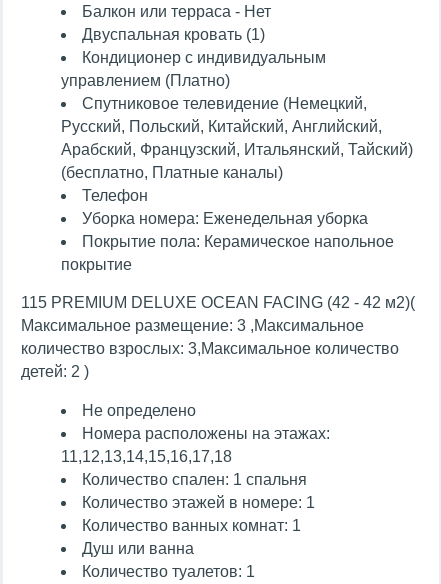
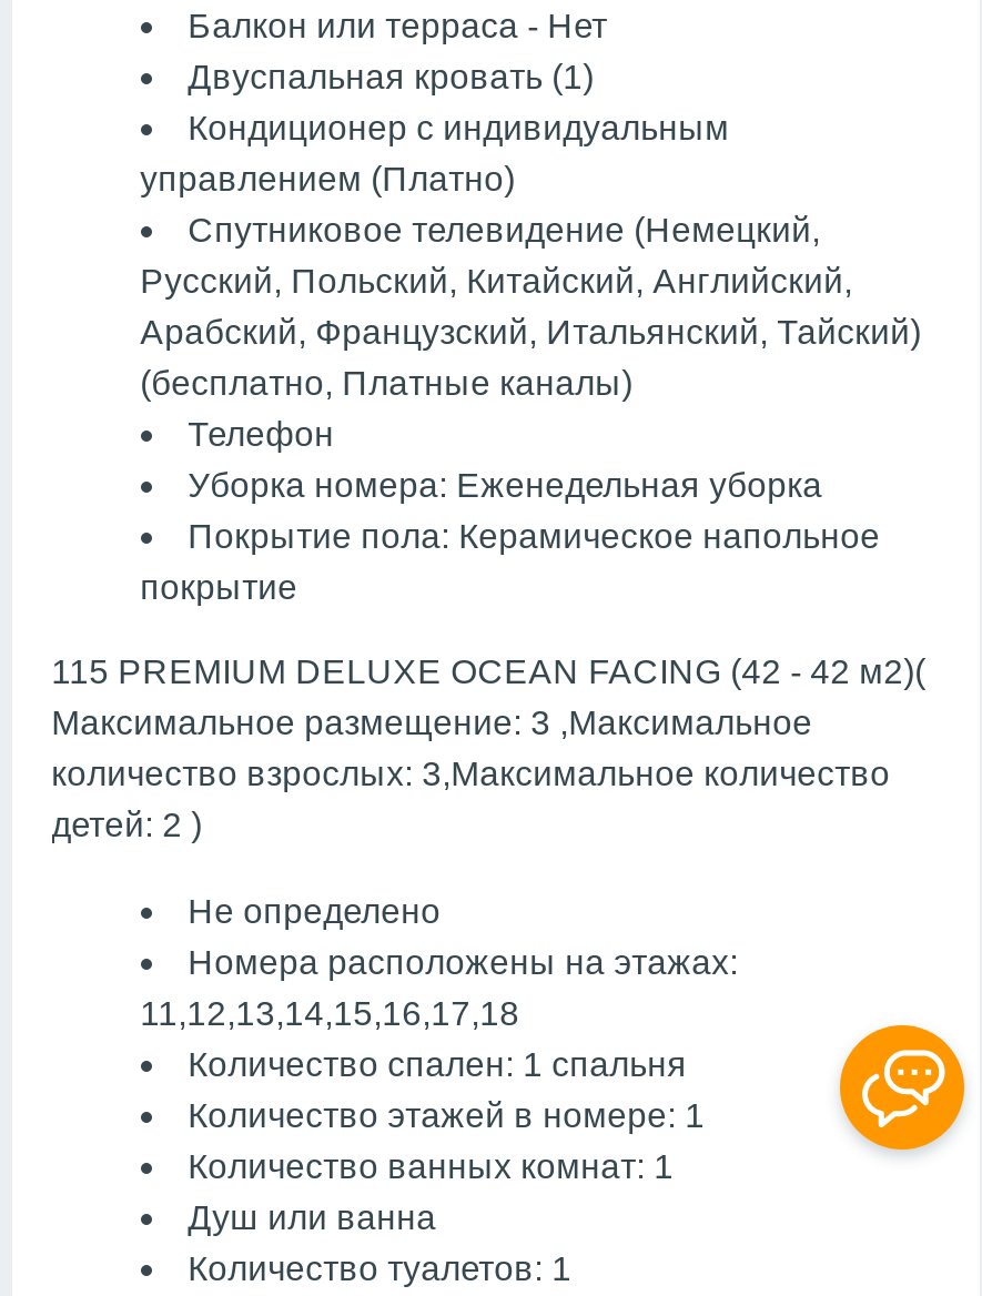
+ [image]
